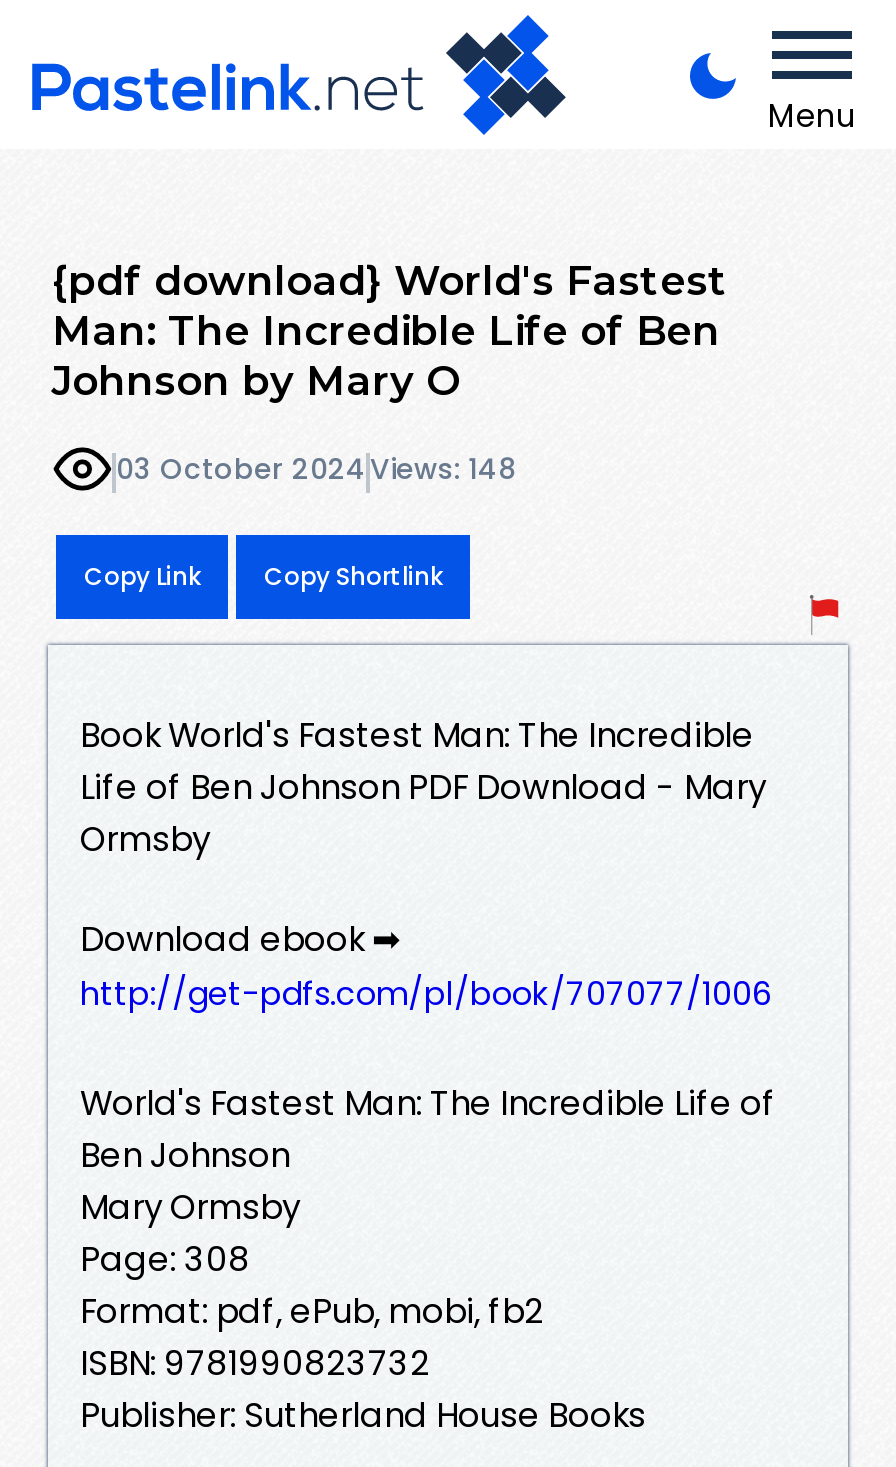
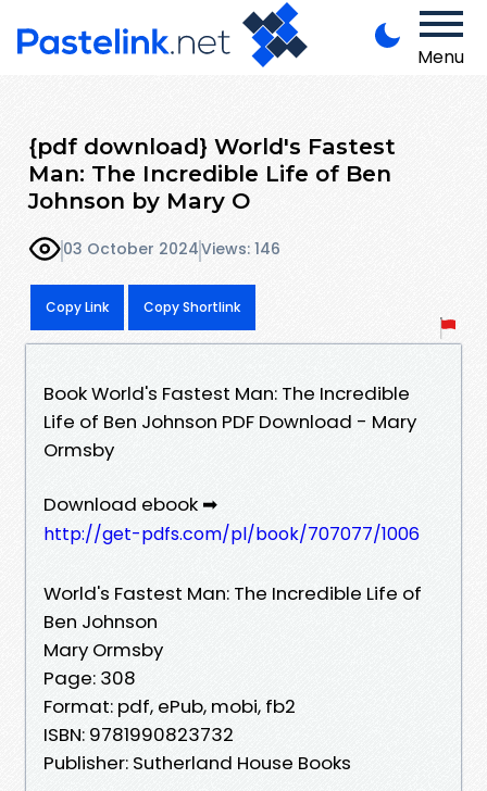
- 03 October 2024 Views: 148
+ 03 October 2024 Views: 146
